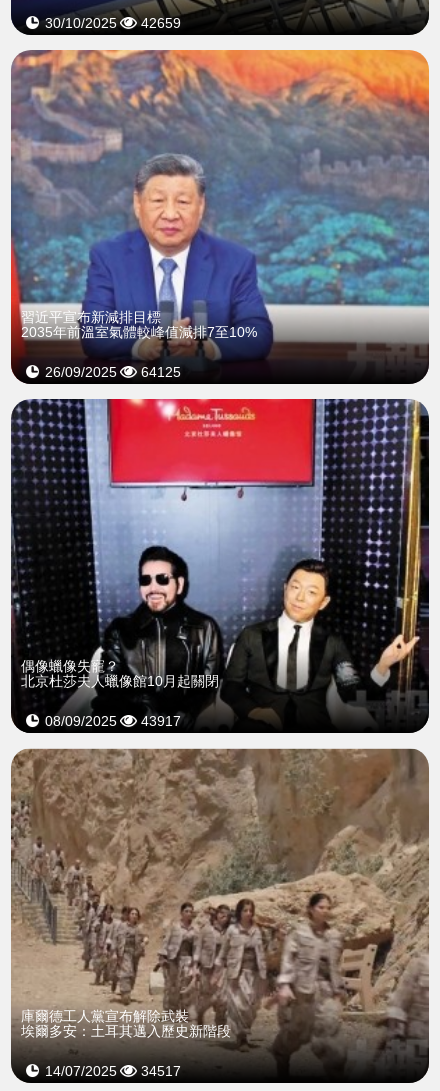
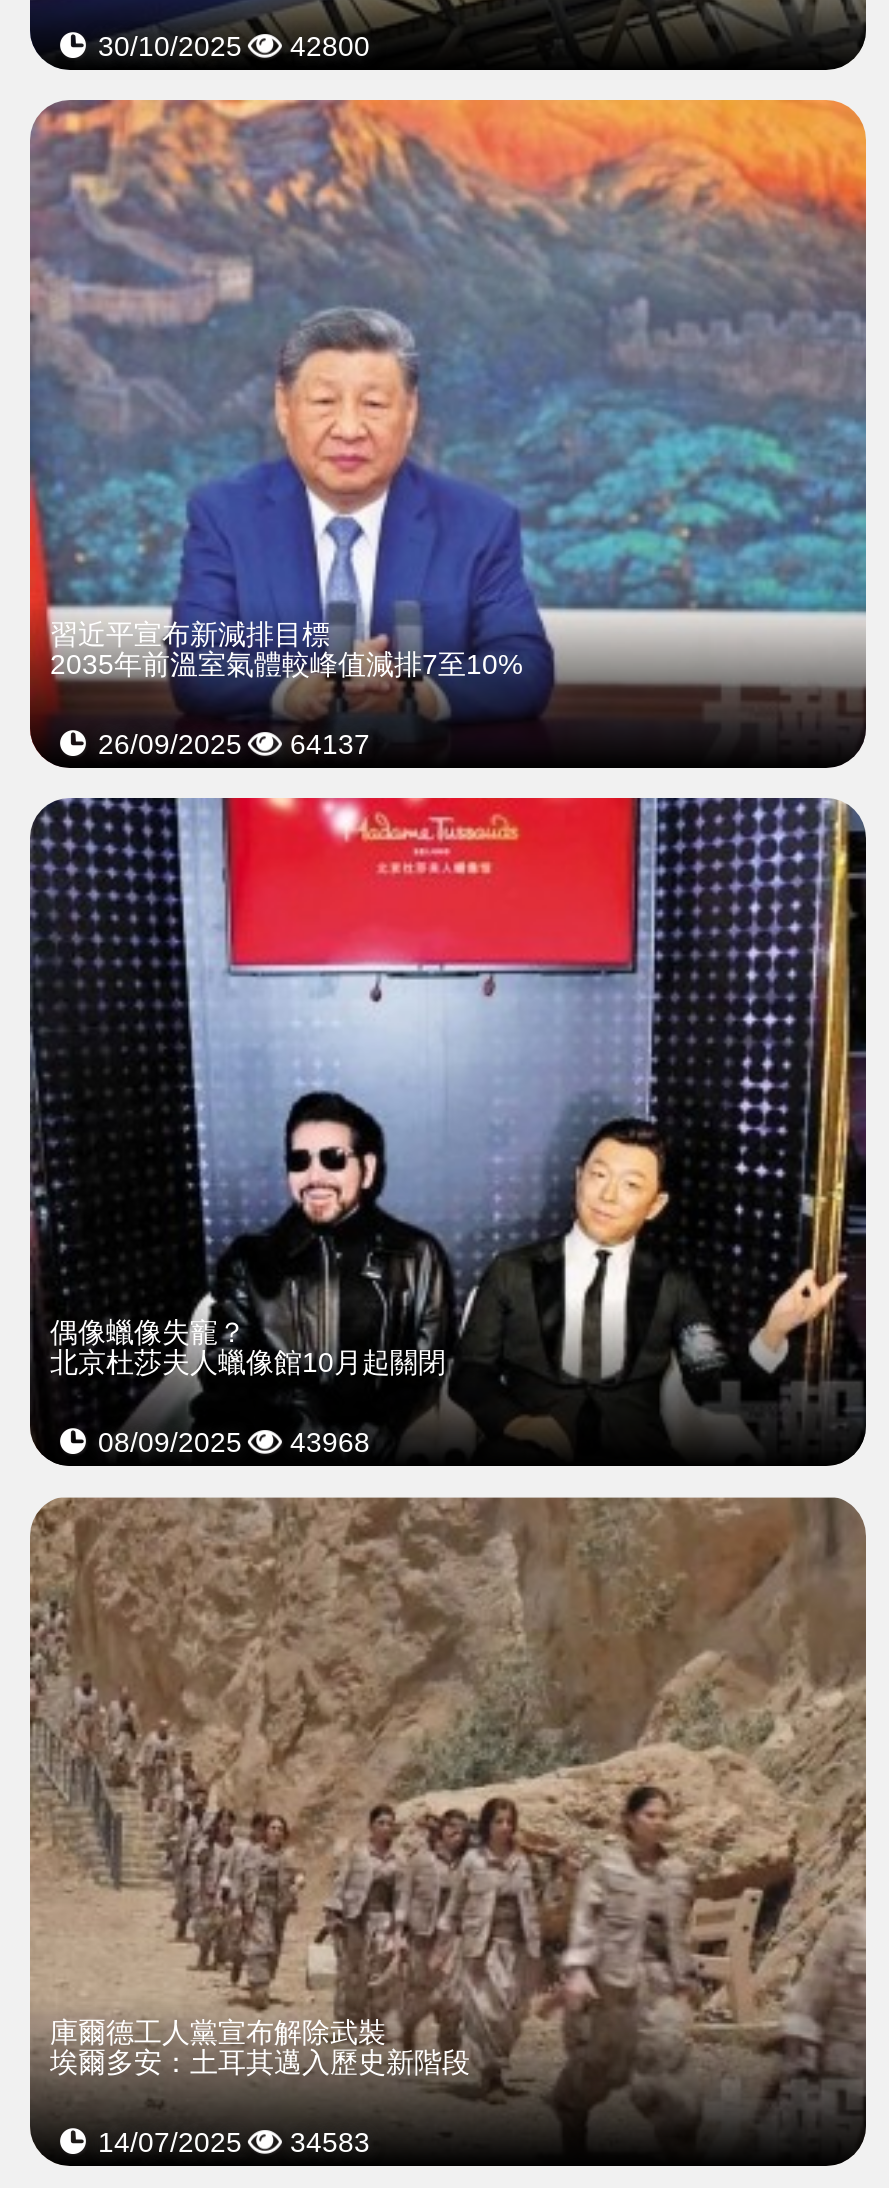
- 30/10/2025 42659
+ 30/10/2025 42800

- 26/09/2025 64125
+ 26/09/2025 64137

- 08/09/2025 43917
+ 08/09/2025 43968

- 14/07/2025 34517
+ 14/07/2025 34583
